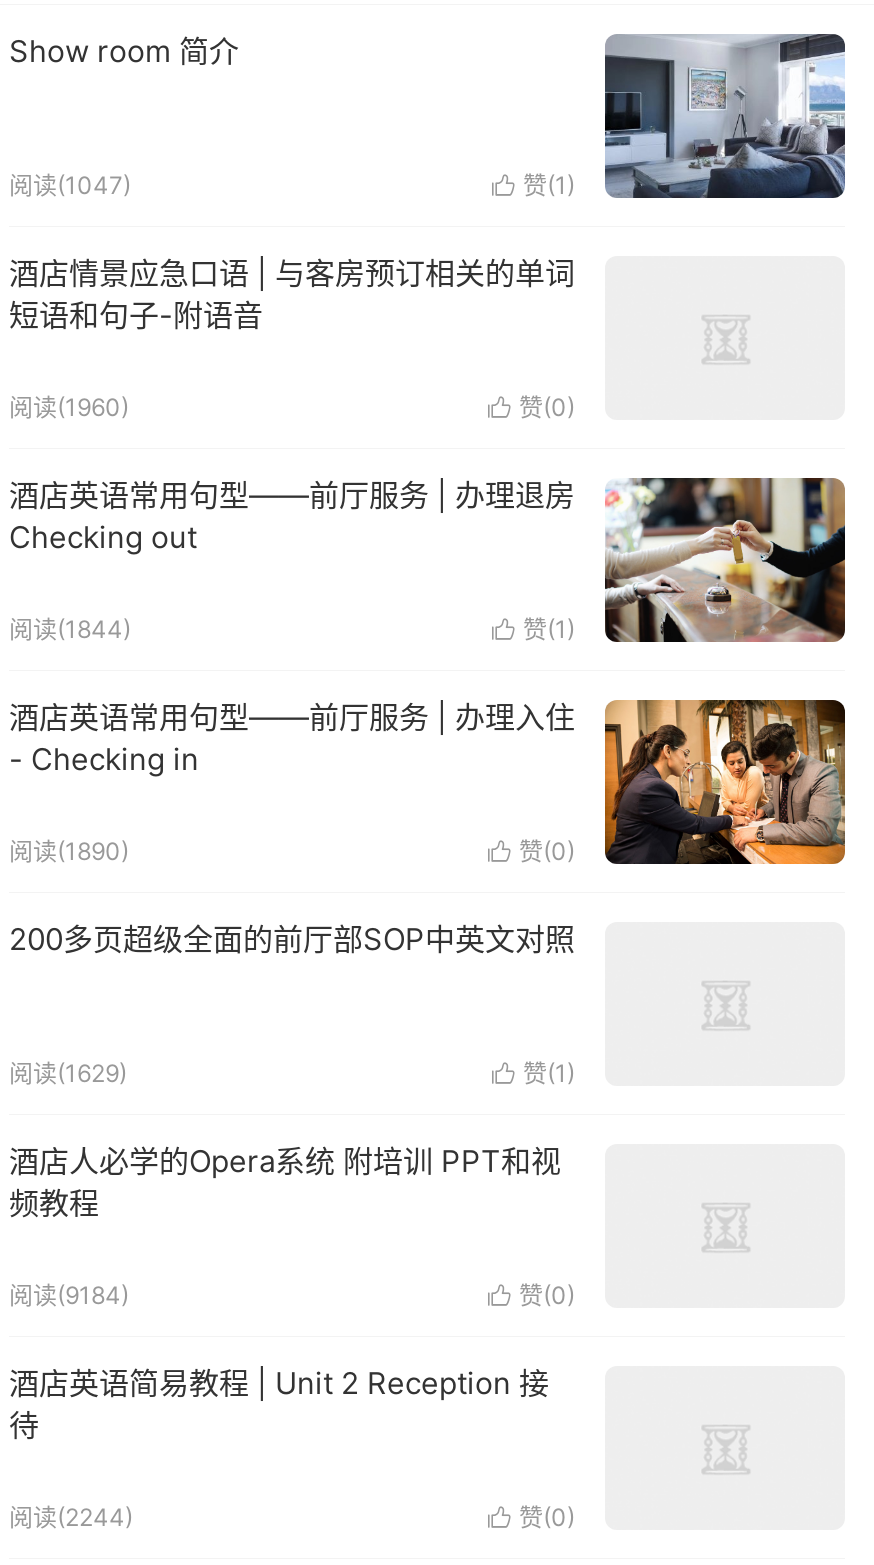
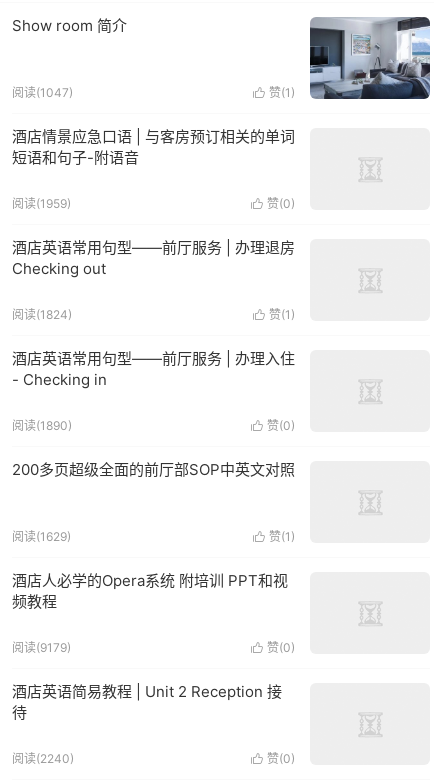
- 阅读(1960)
+ 阅读(1959)

- [image]

- 阅读(1844)
+ 阅读(1824)

- [image]

- 阅读(9184)
+ 阅读(9179)

- 阅读(2244)
+ 阅读(2240)
